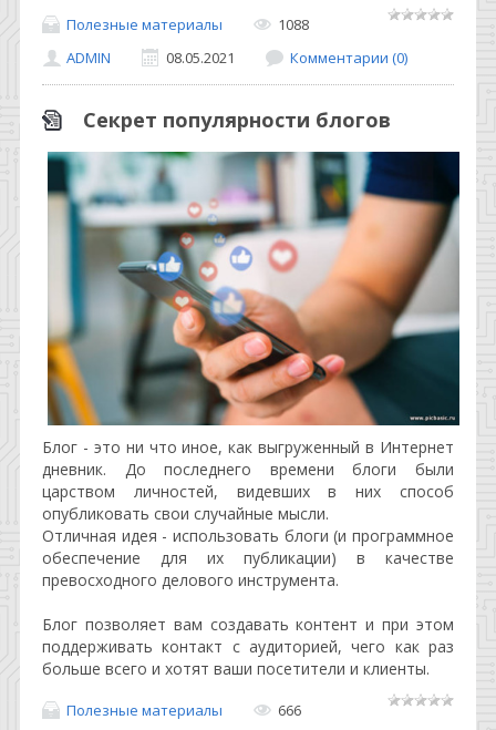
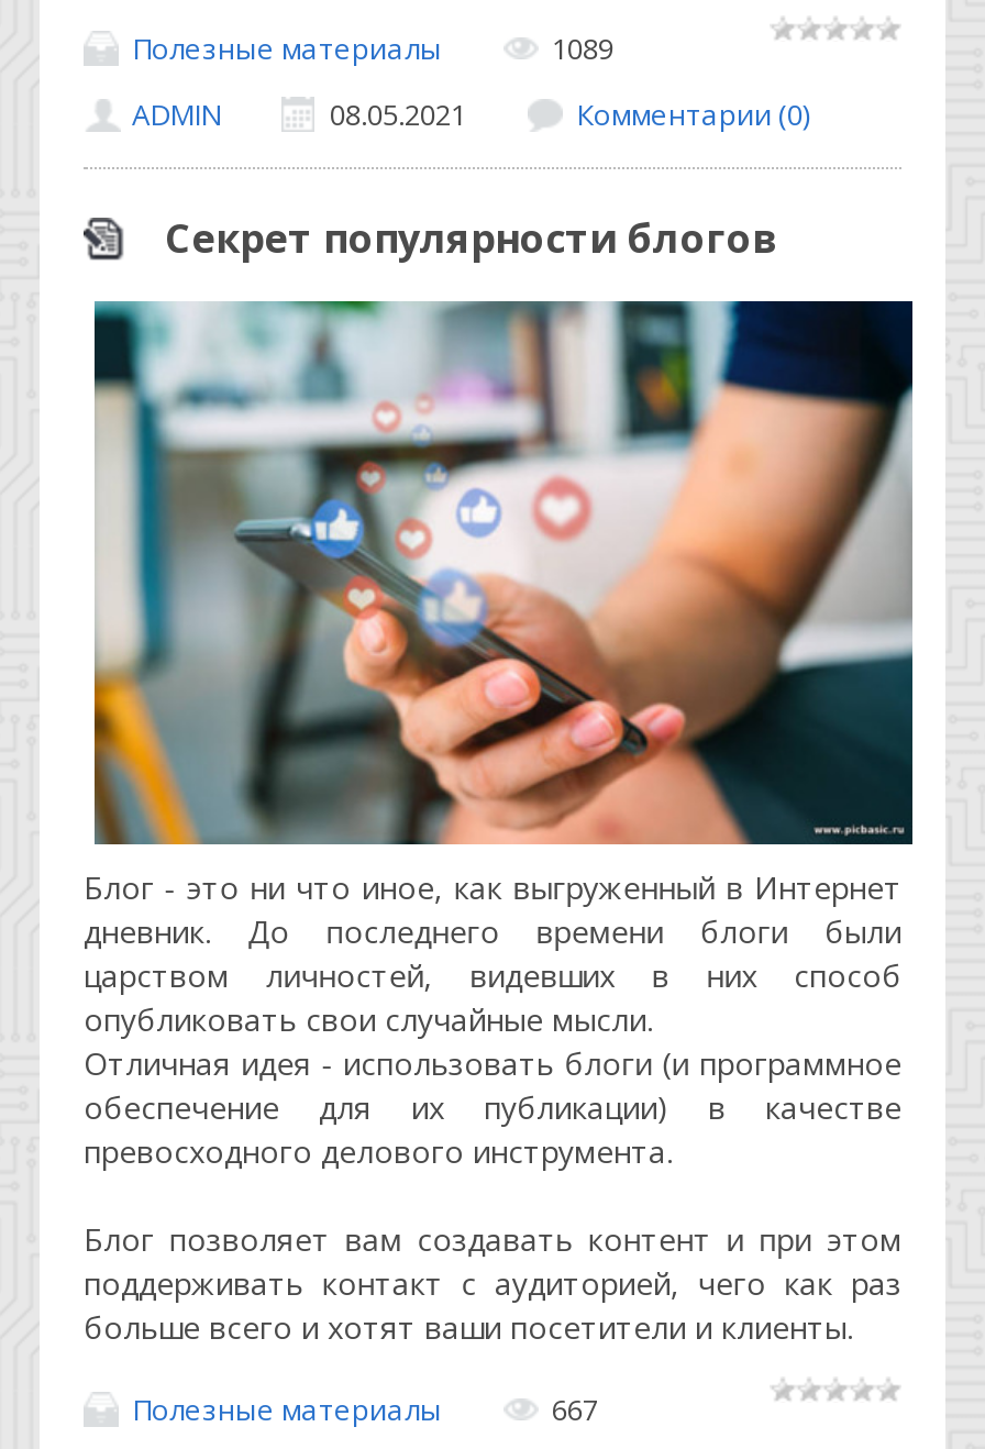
- 1088
+ 1089

- 666
+ 667
